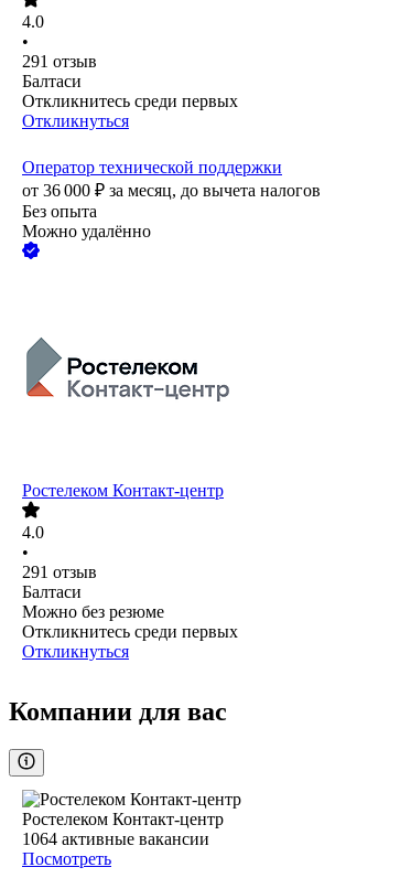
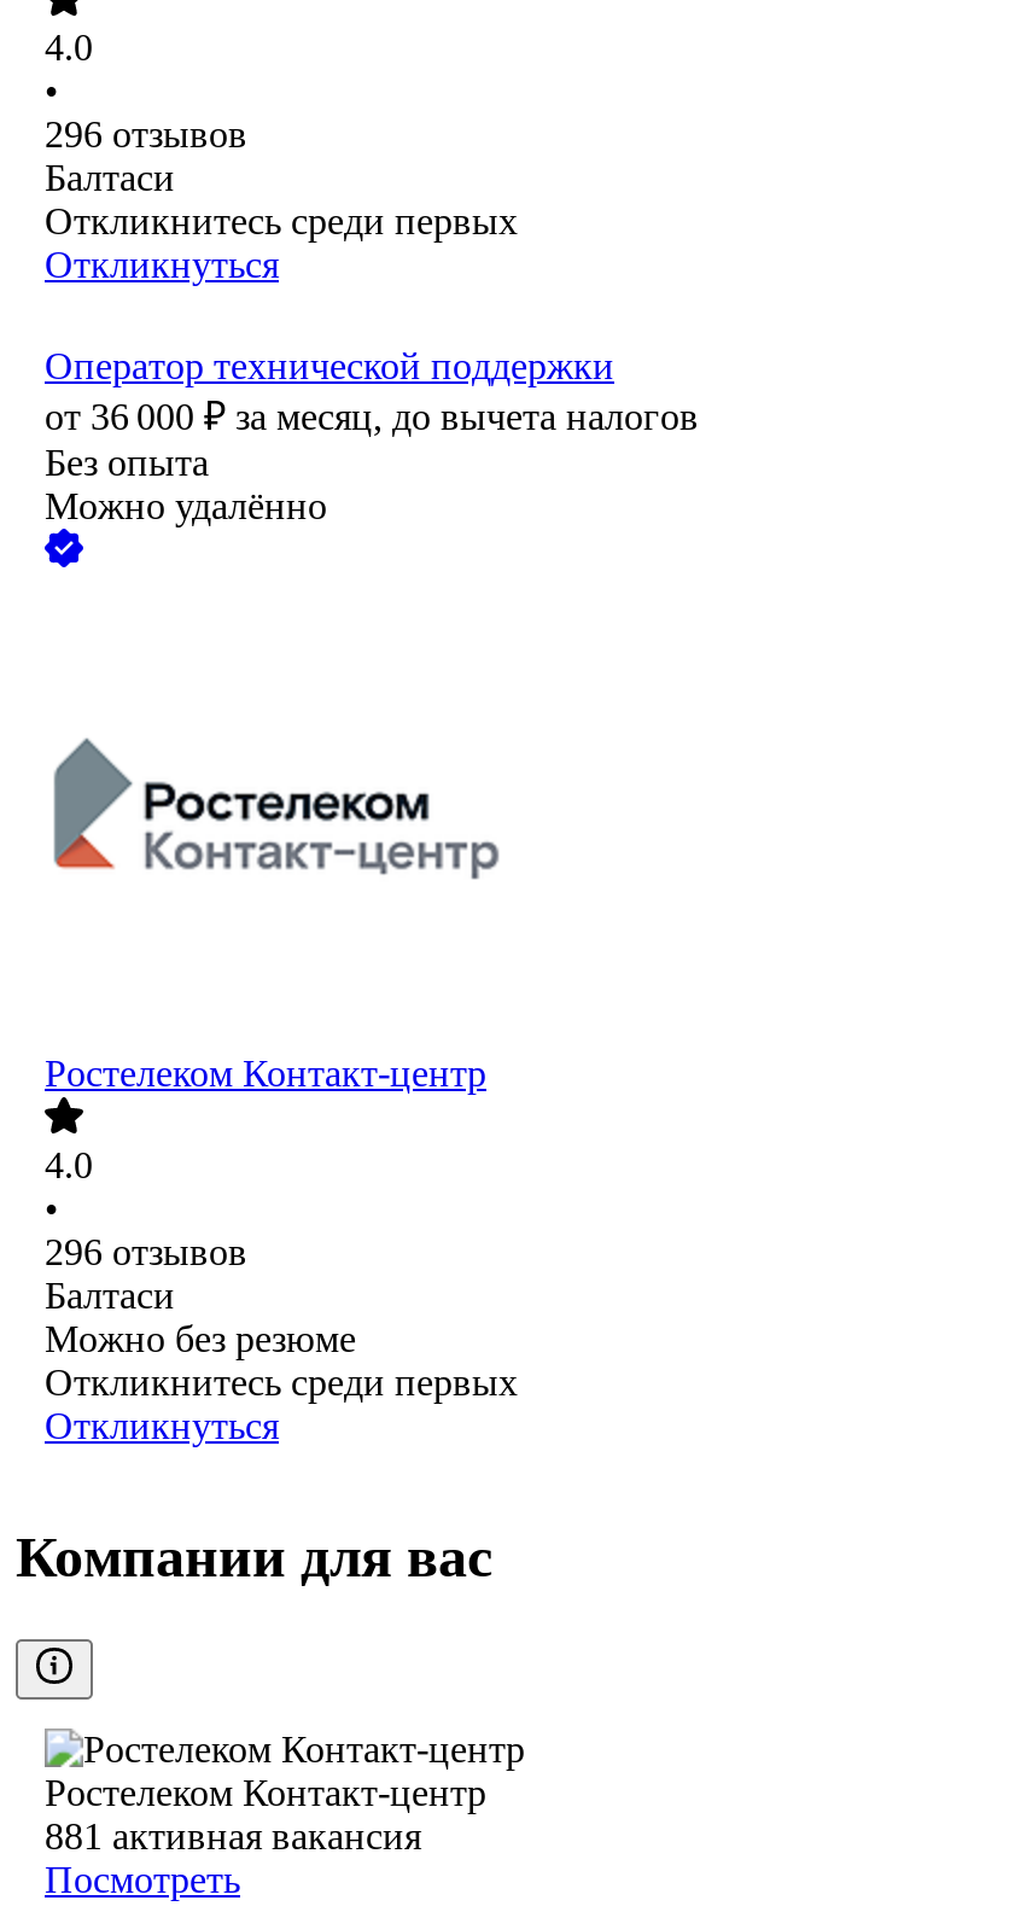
- 291 отзыв
+ 296 отзывов

- 291 отзыв
+ 296 отзывов

- 1064 активные вакансии
+ 881 активная вакансия
